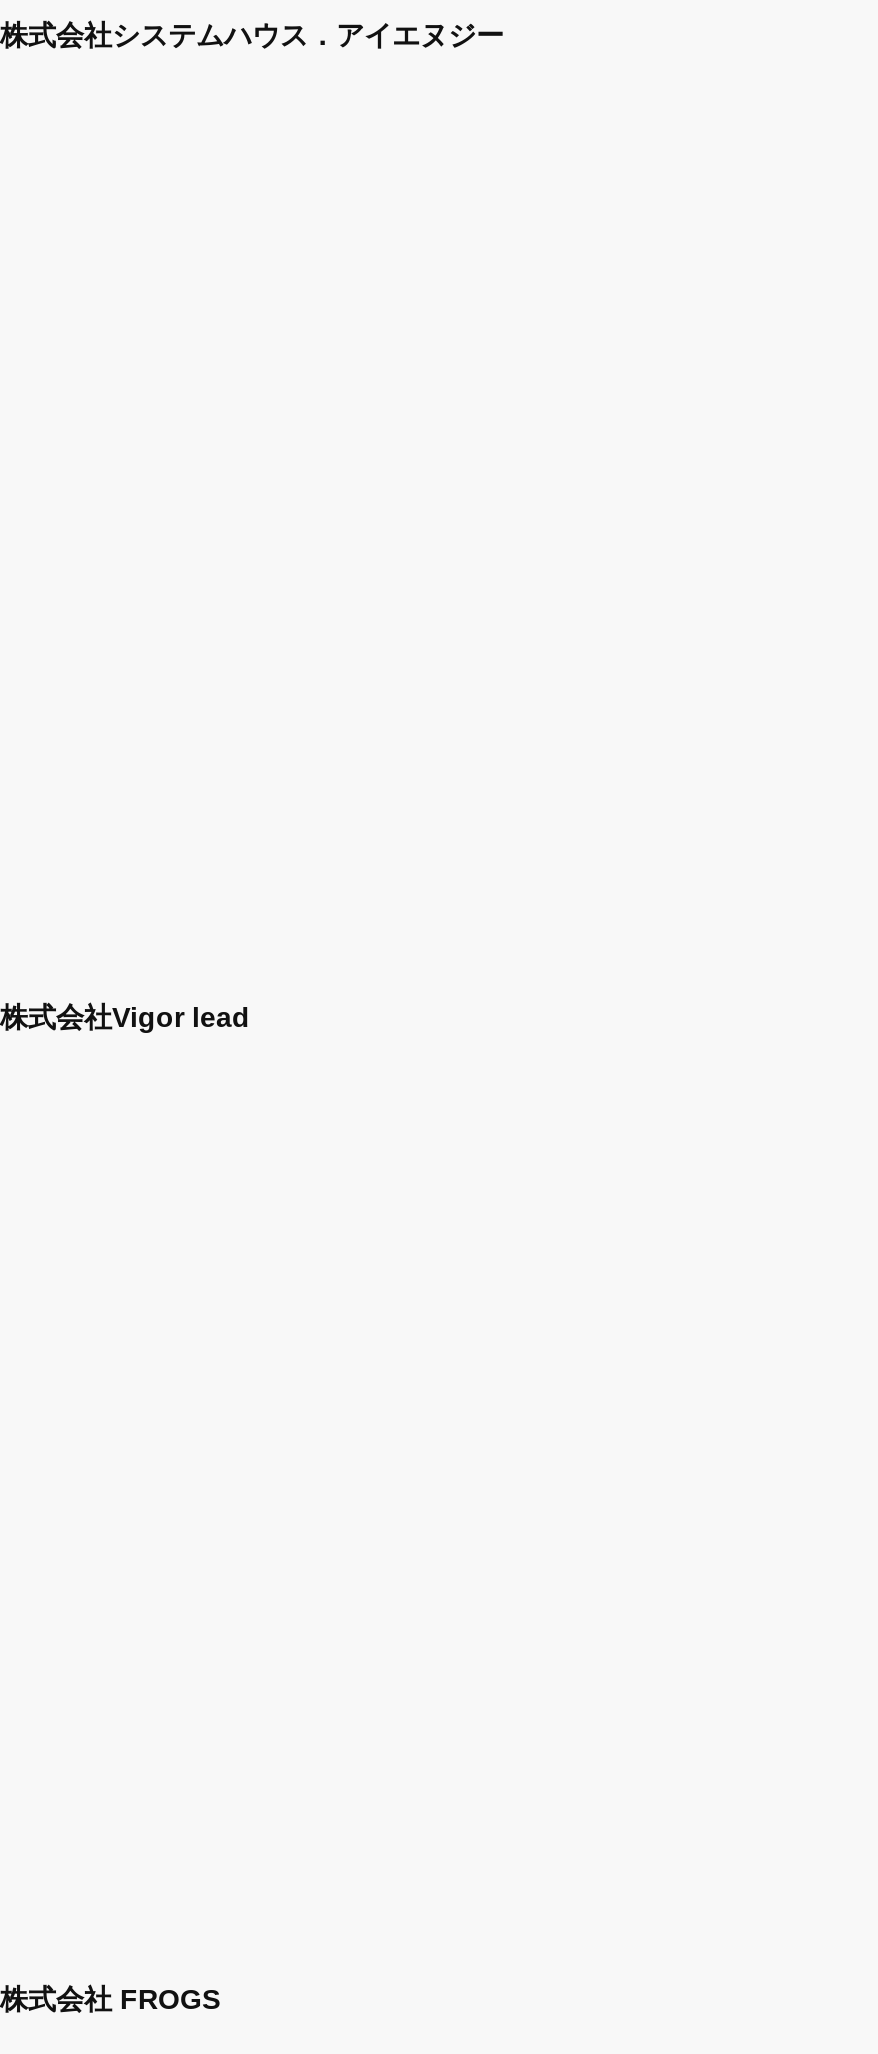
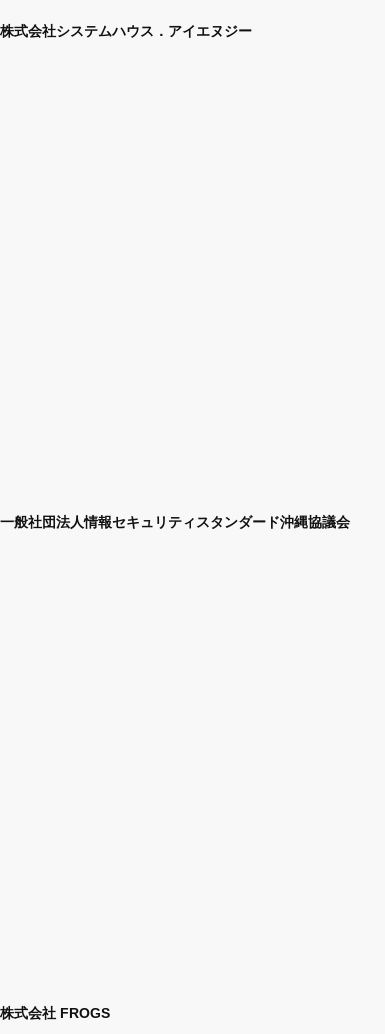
- 株式会社Vigor lead
+ 一般社団法人情報セキュリティスタンダード沖縄協議会
